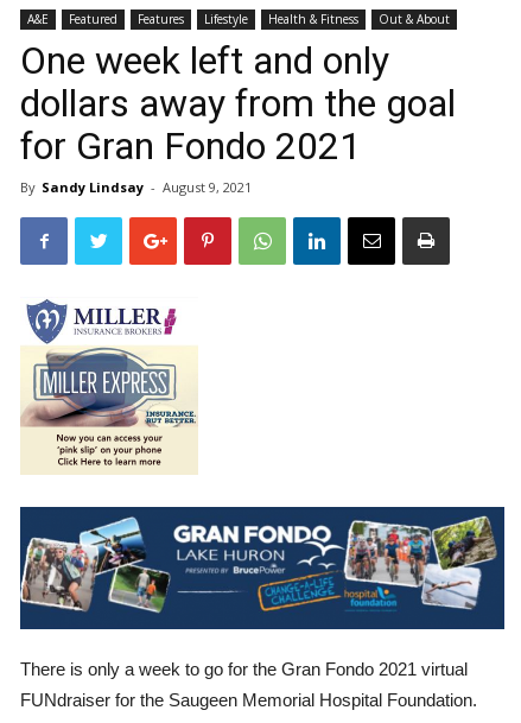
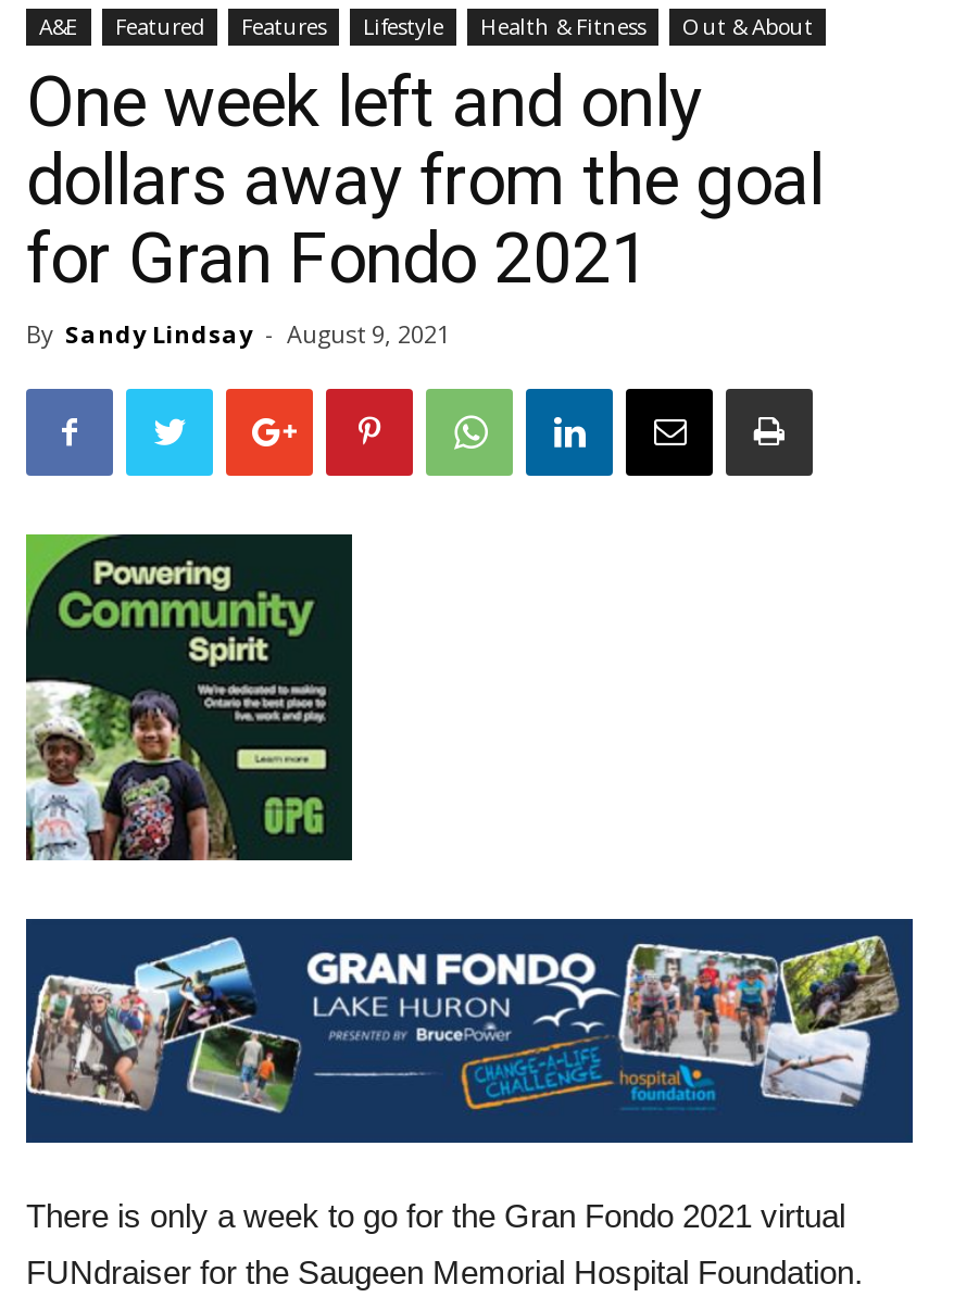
- [image]
+ [image]
